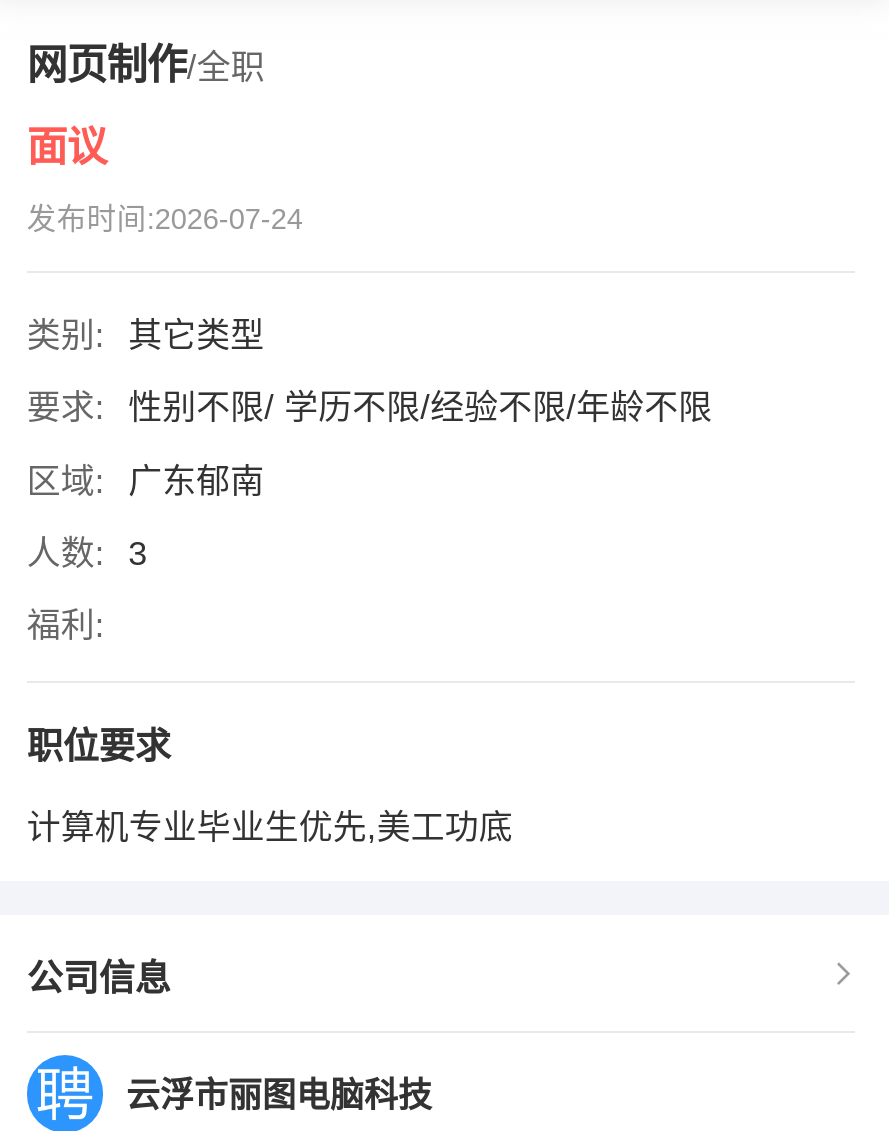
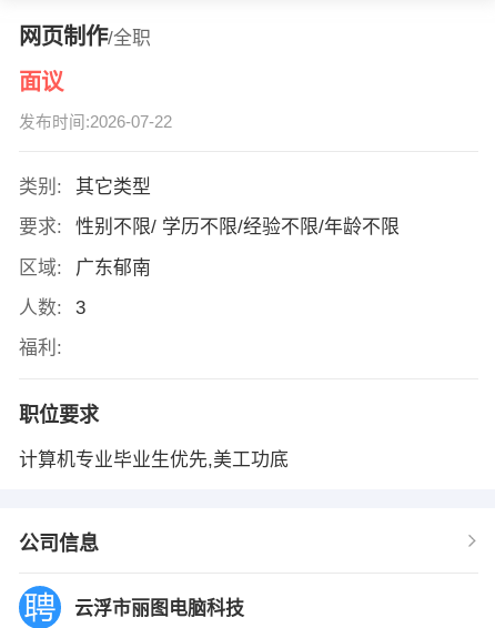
- 发布时间:2026-07-24
+ 发布时间:2026-07-22
